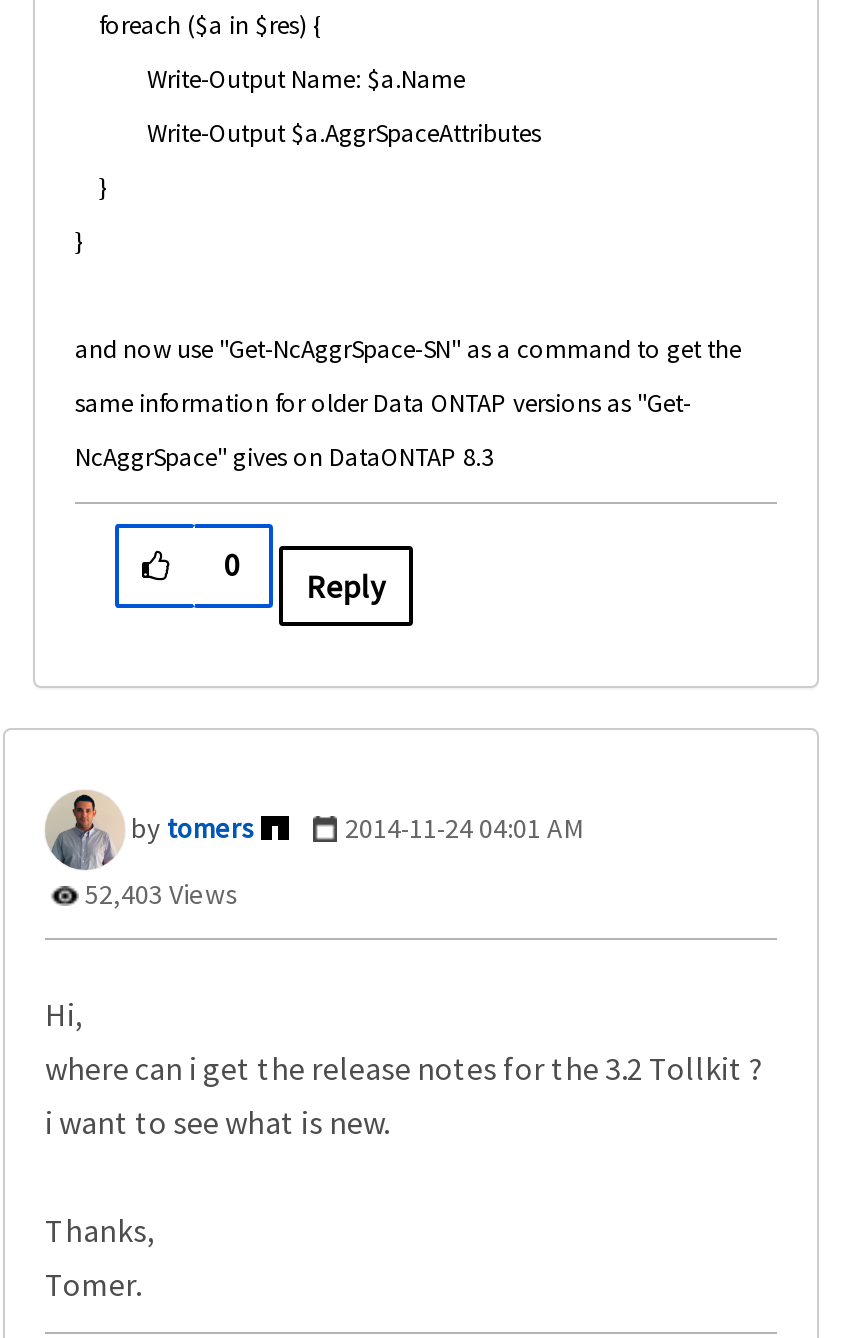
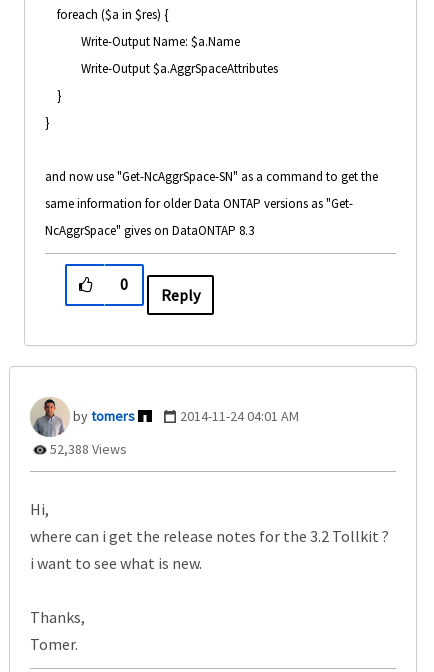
- 52,403 Views
+ 52,388 Views
